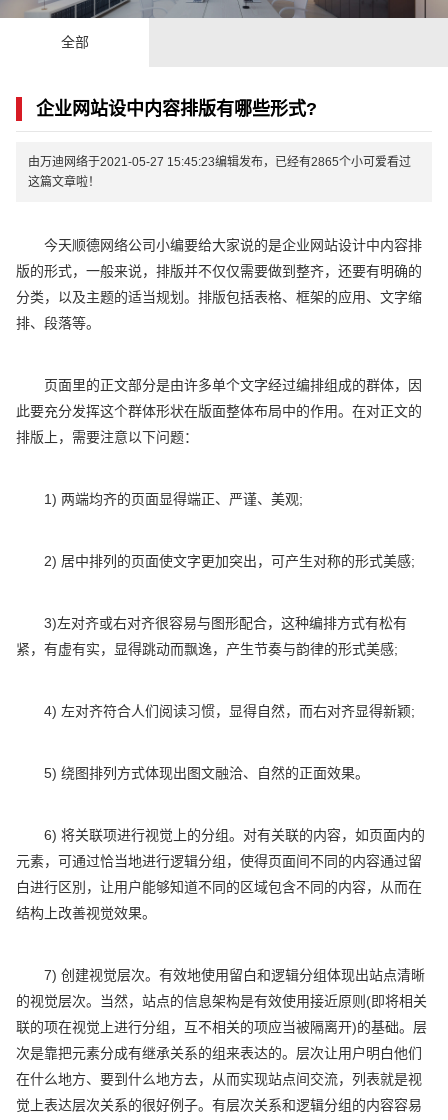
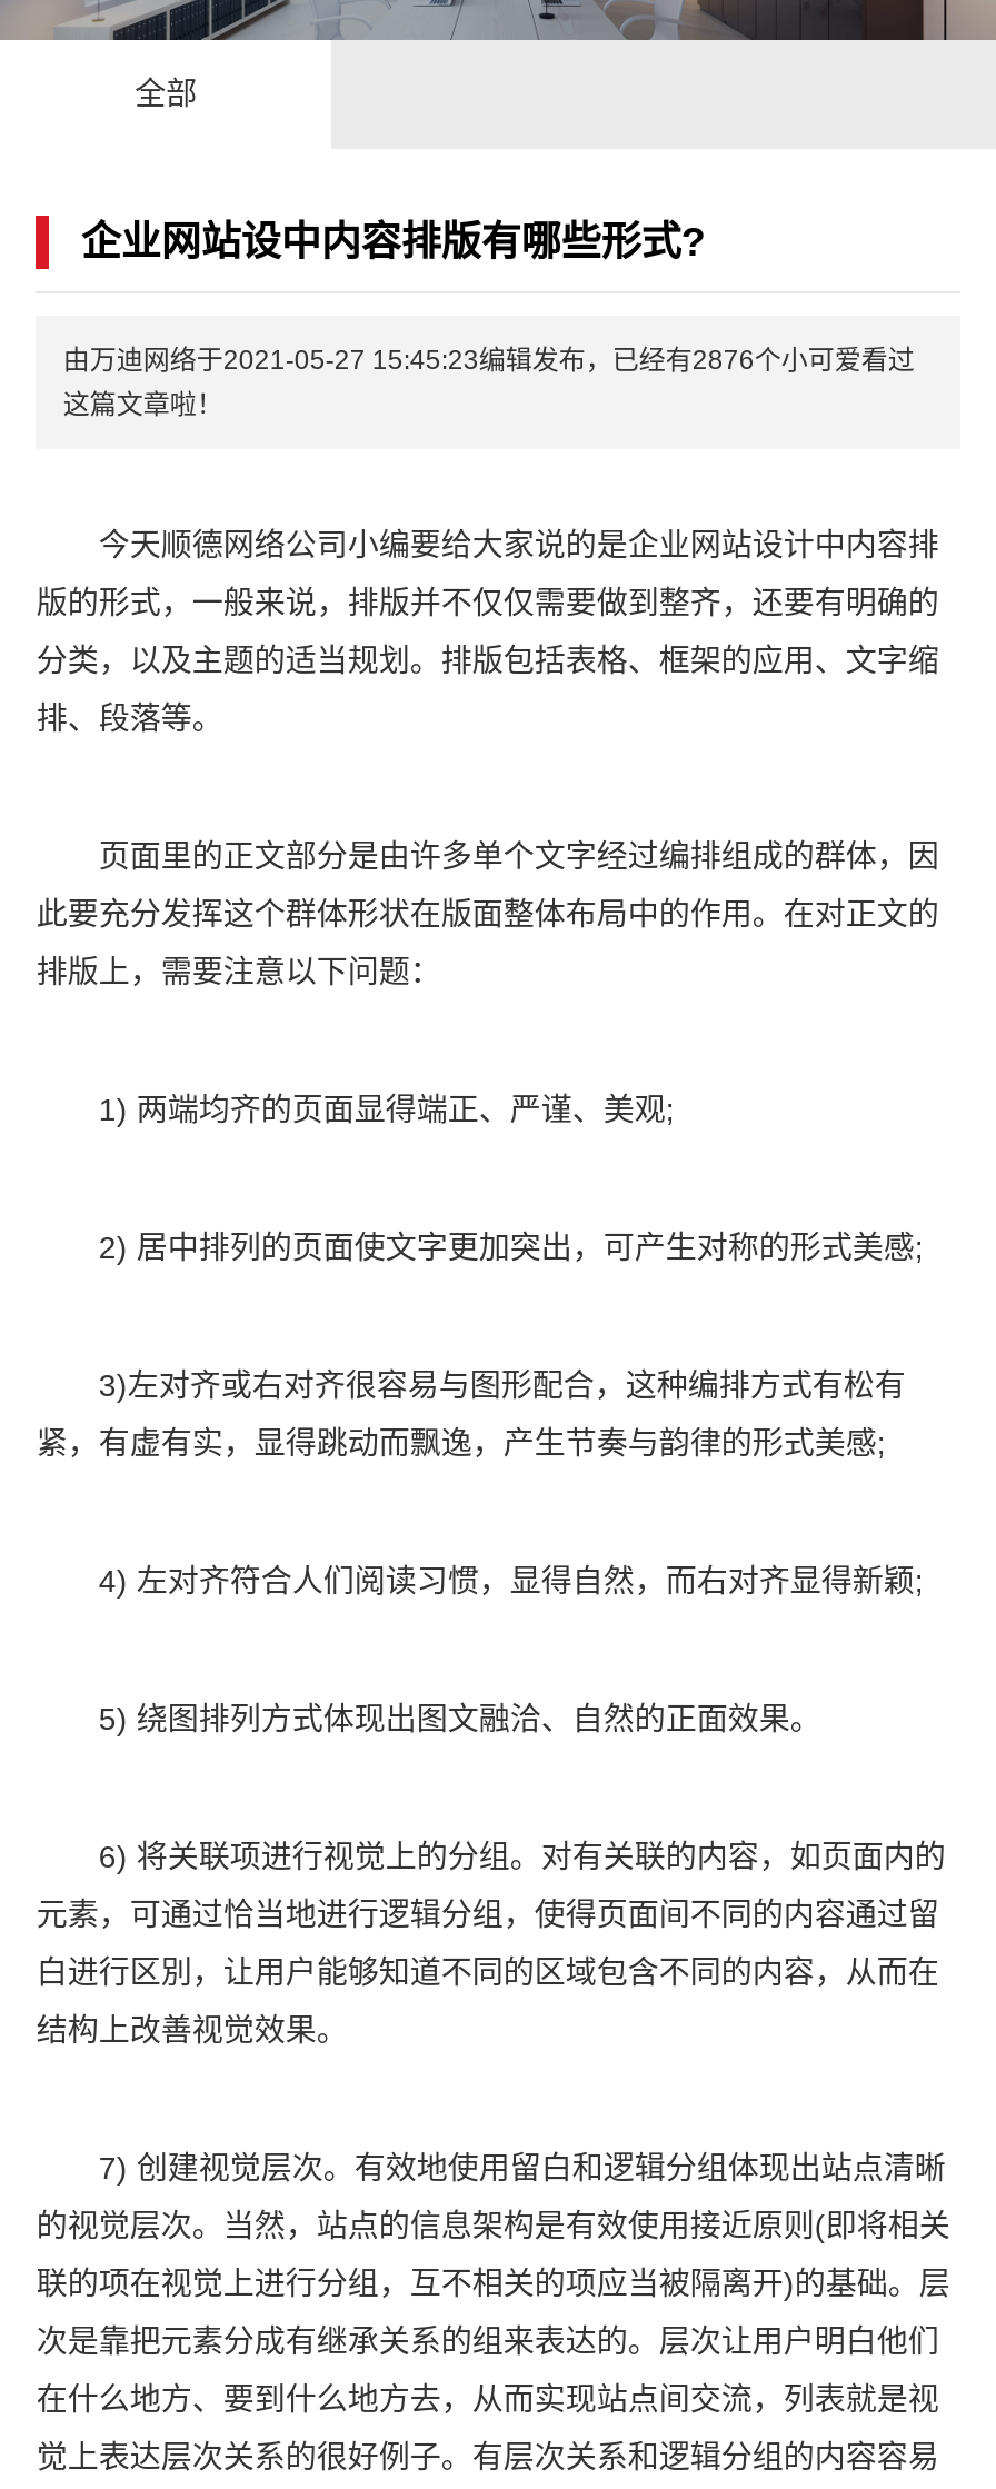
- 由万迪网络于2021-05-27 15:45:23编辑发布，已经有2865个小可爱看过
+ 由万迪网络于2021-05-27 15:45:23编辑发布，已经有2876个小可爱看过
